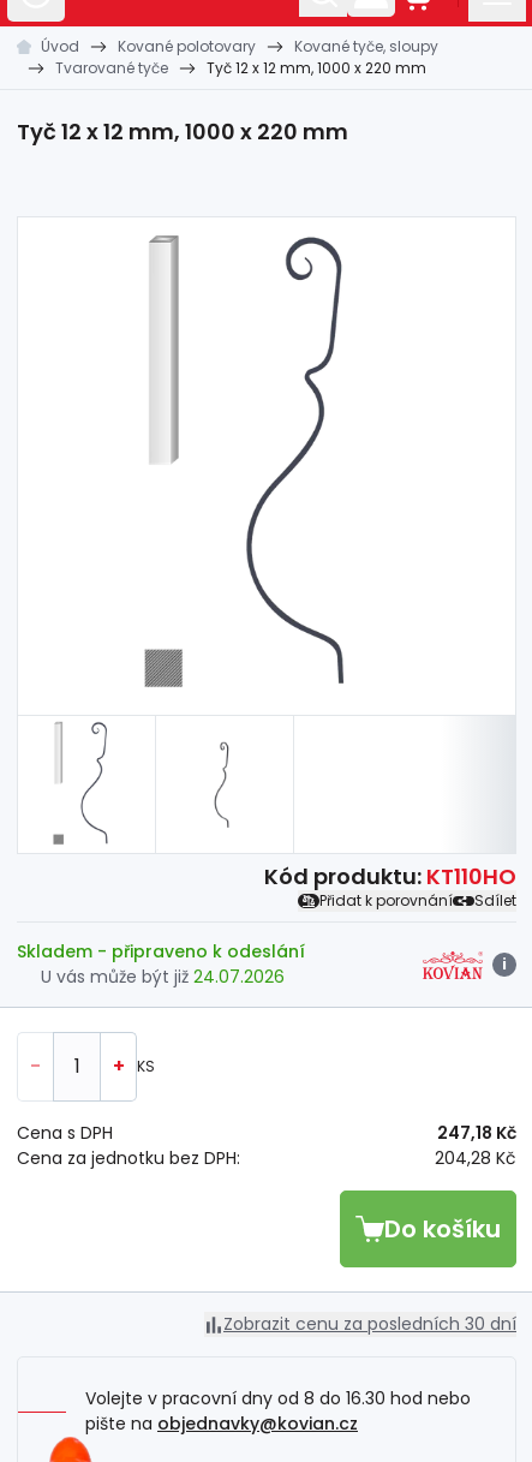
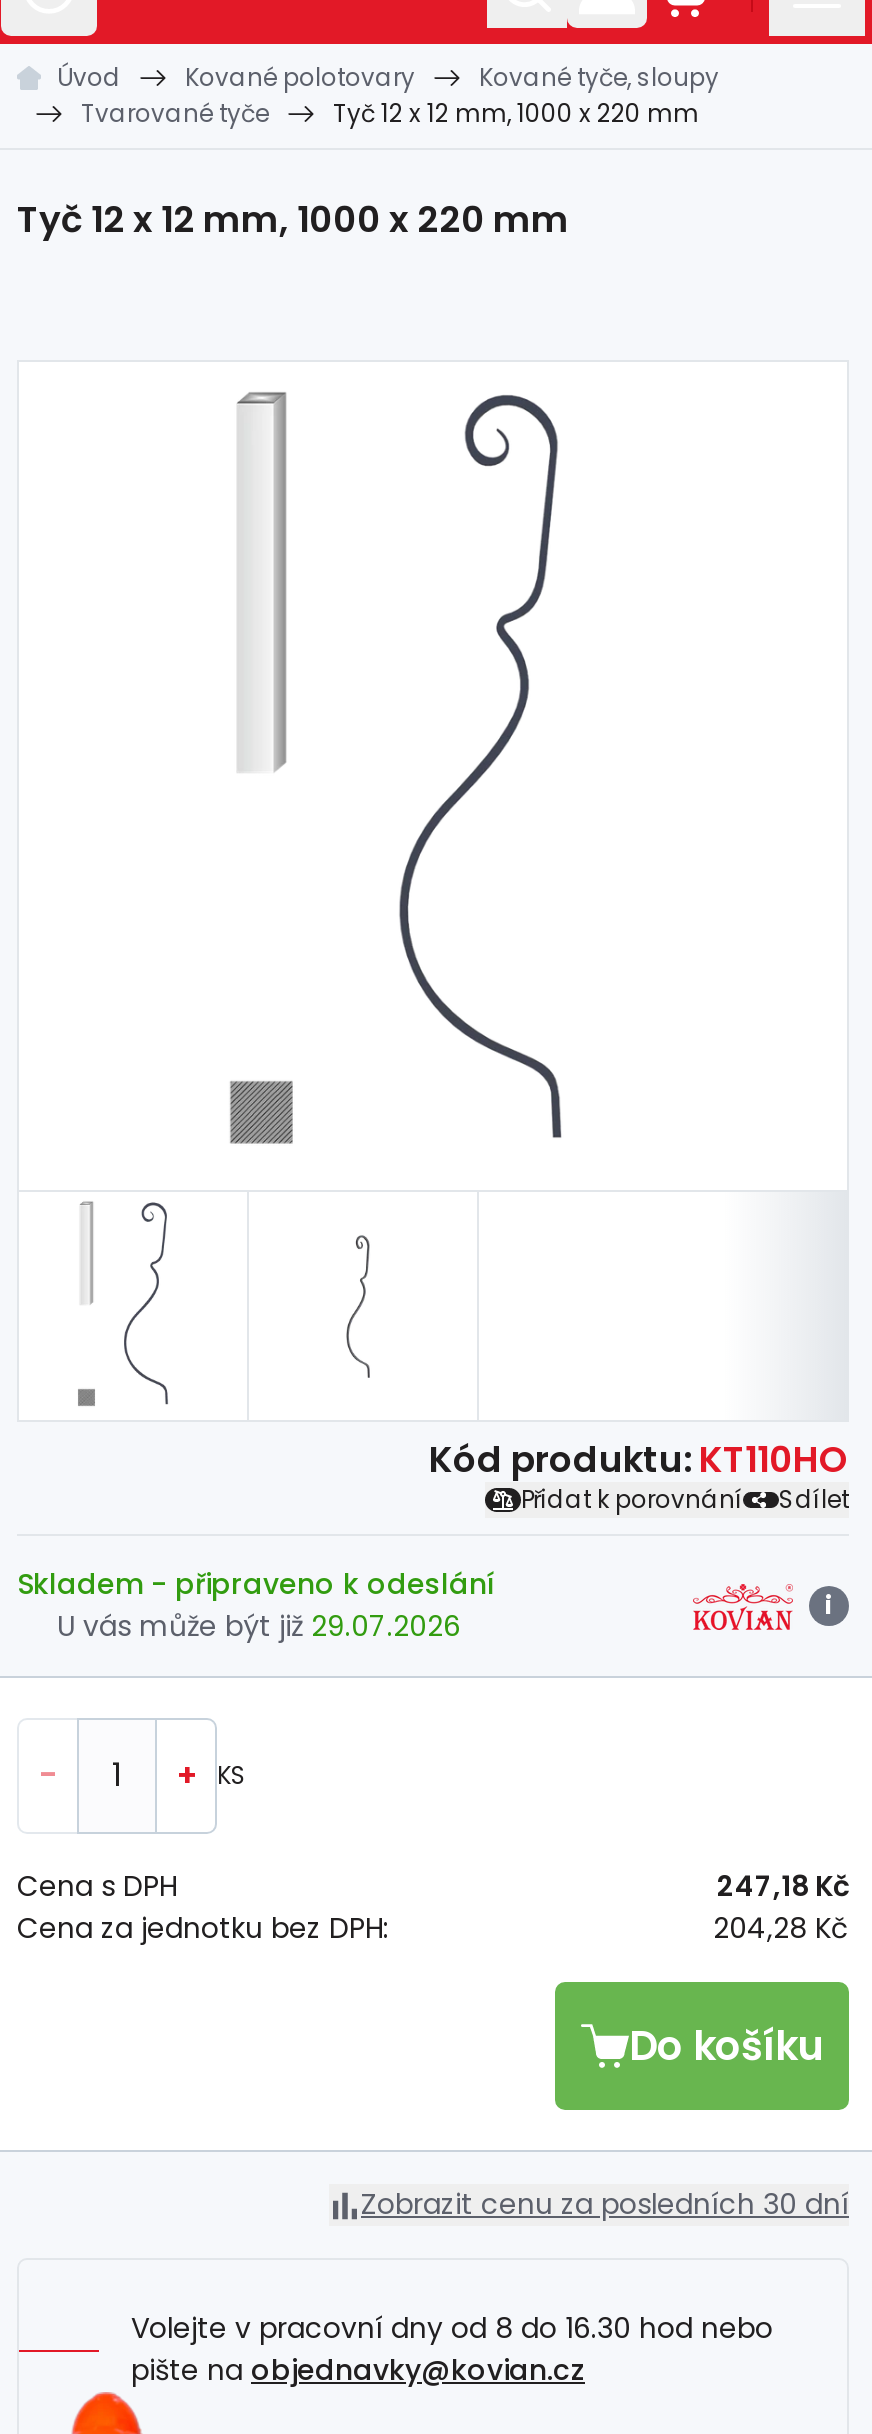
- U vás může být již 24.07.2026
+ U vás může být již 29.07.2026
